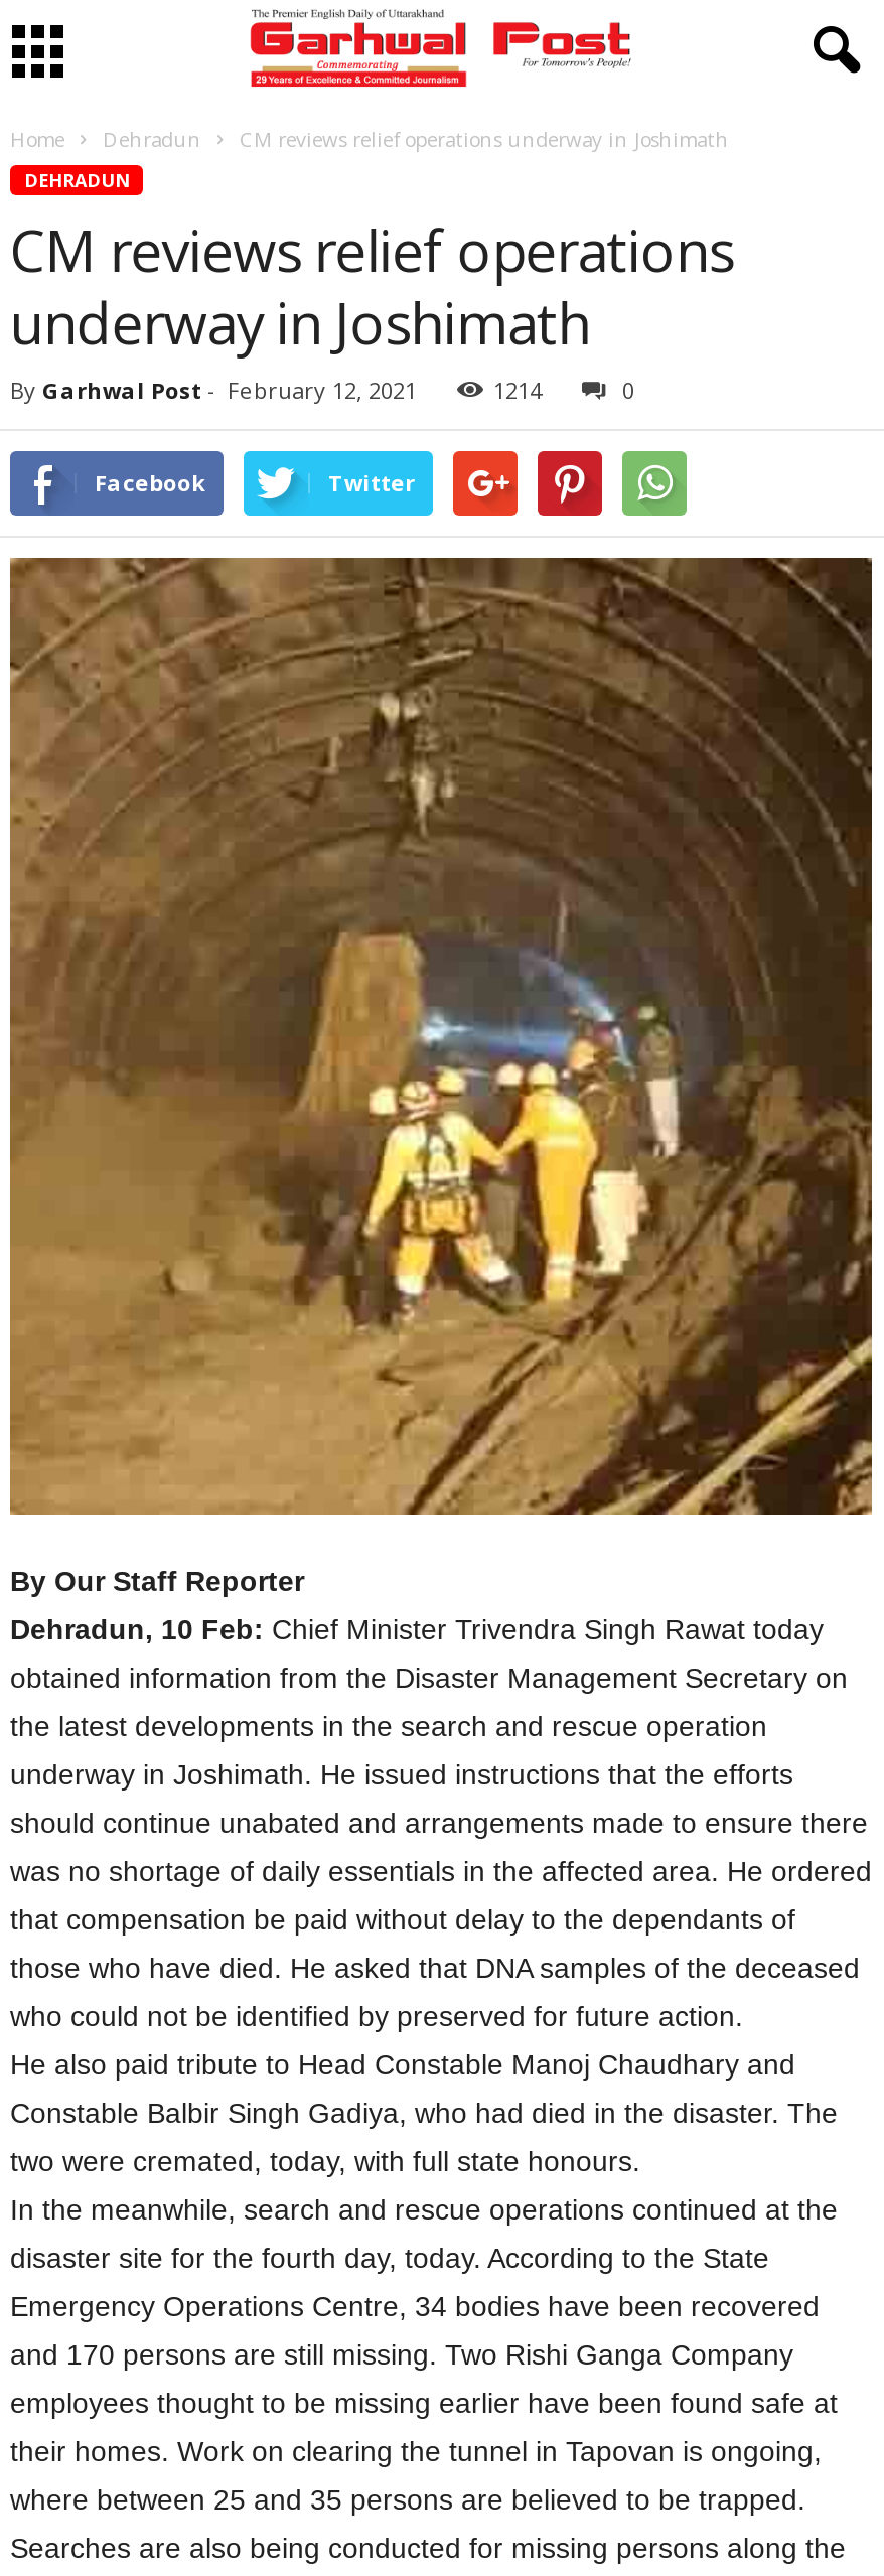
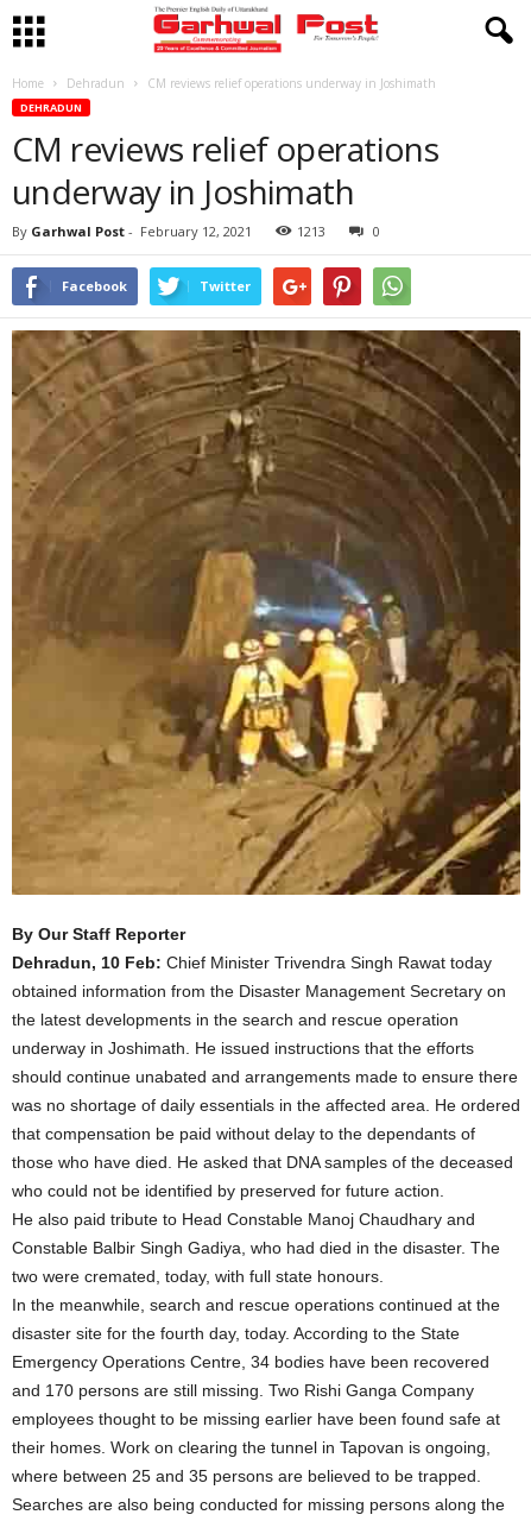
- 1214
+ 1213
